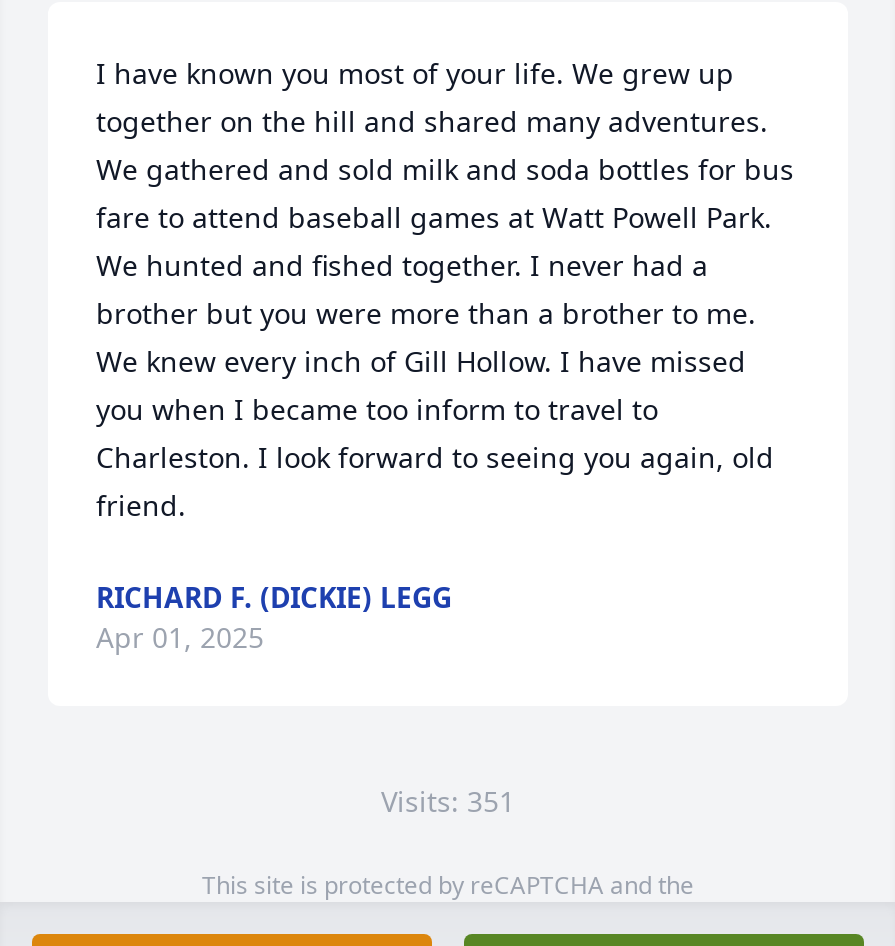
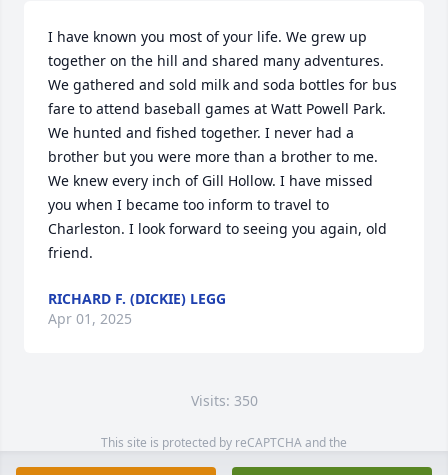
- Visits: 351
+ Visits: 350
